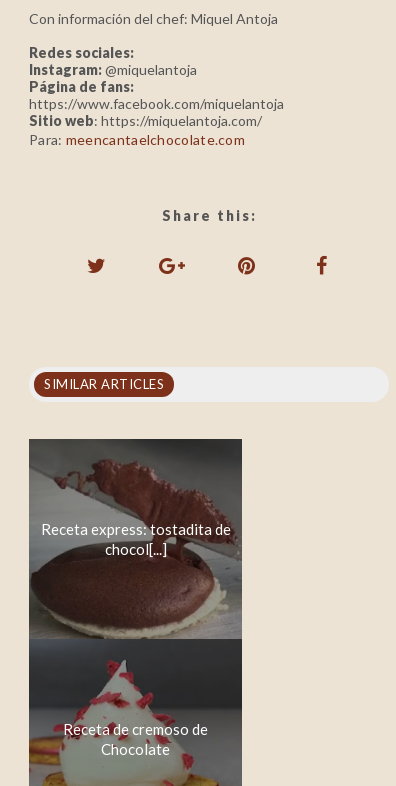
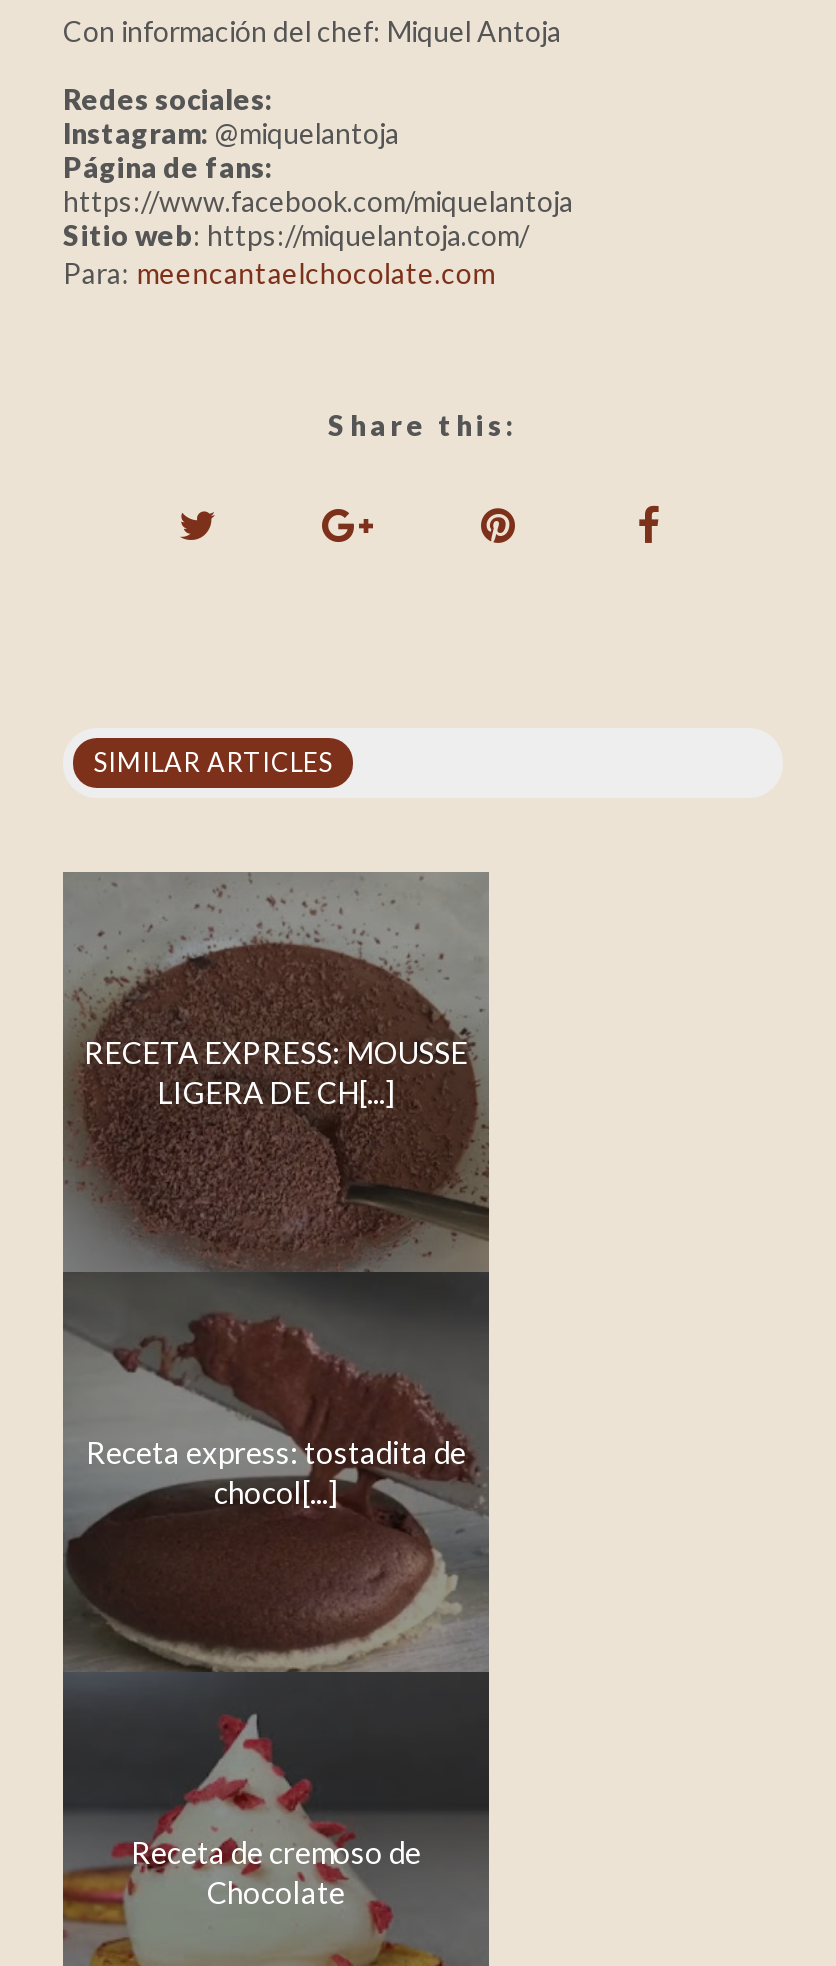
+ [image]
+ RECETA EXPRESS: MOUSSE
+ LIGERA DE CH[...]

+ [image]
